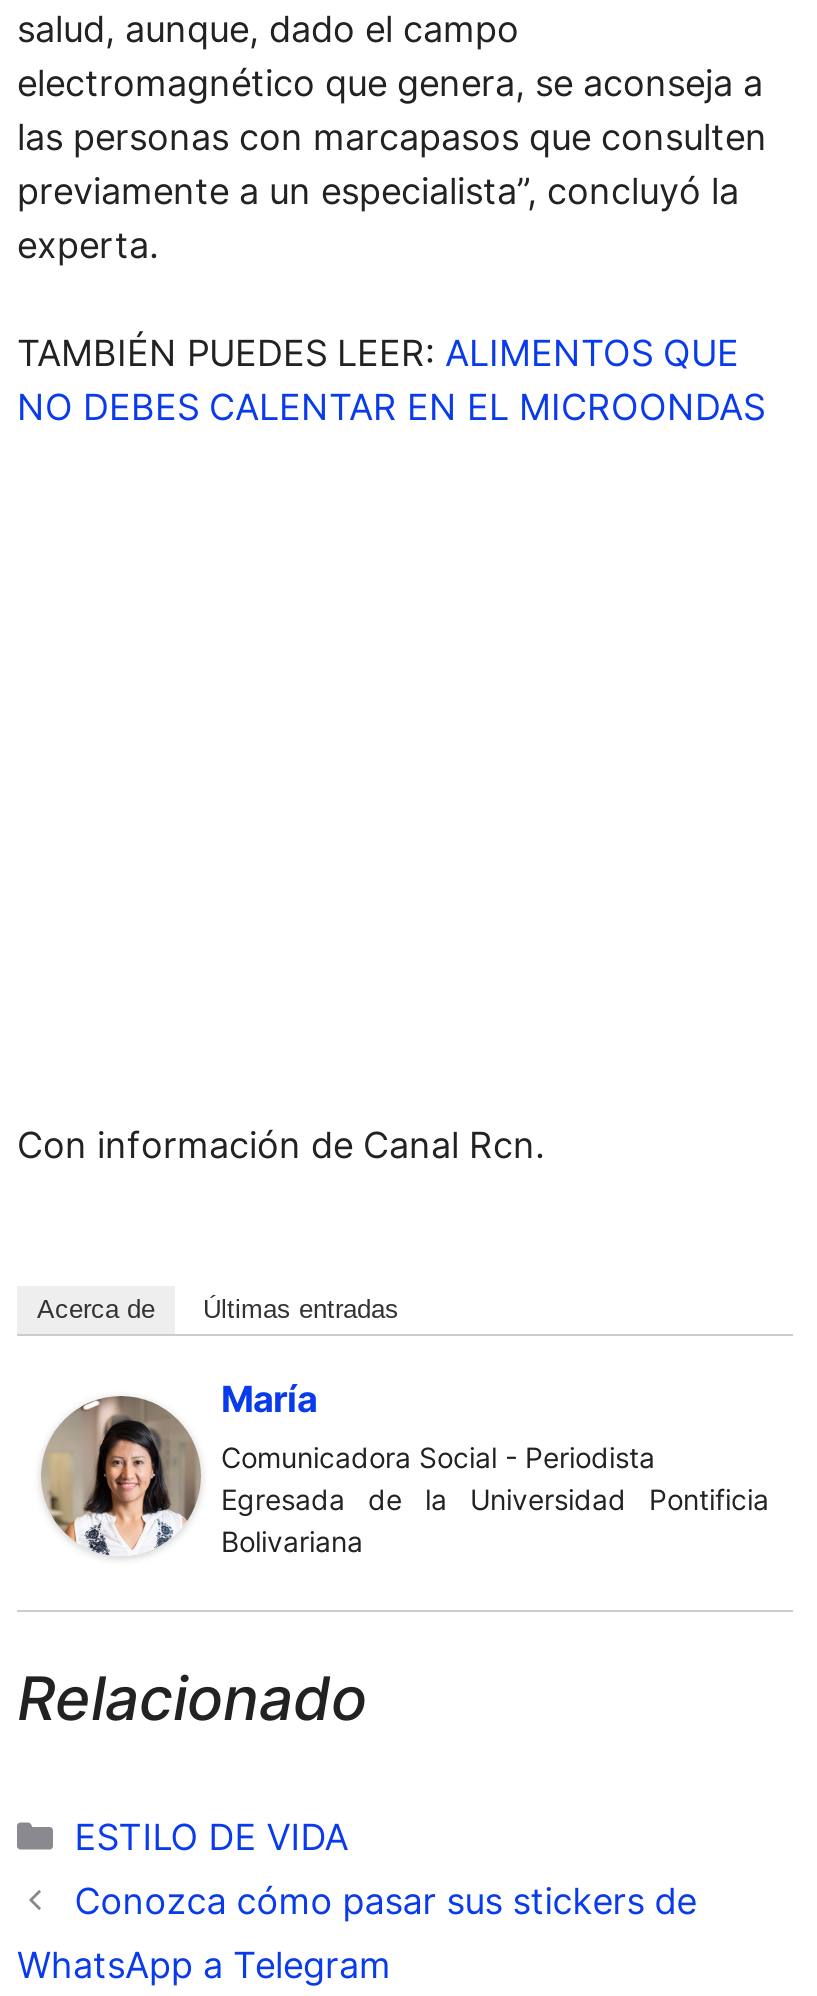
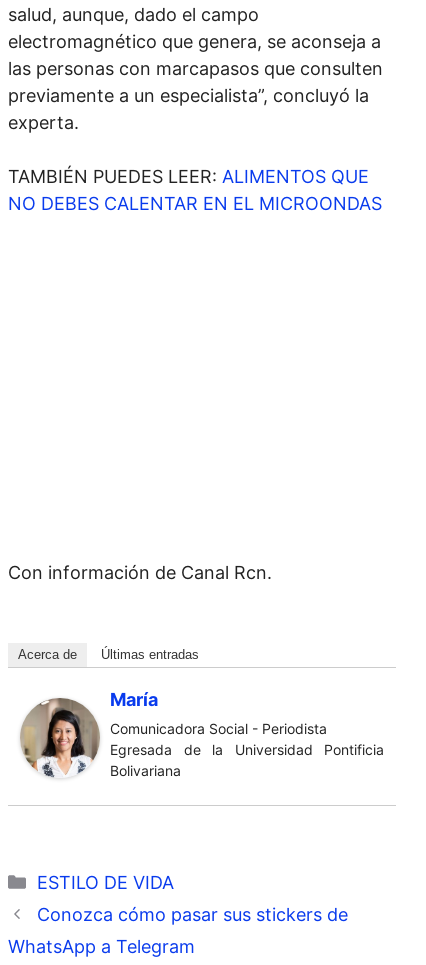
- Relacionado
